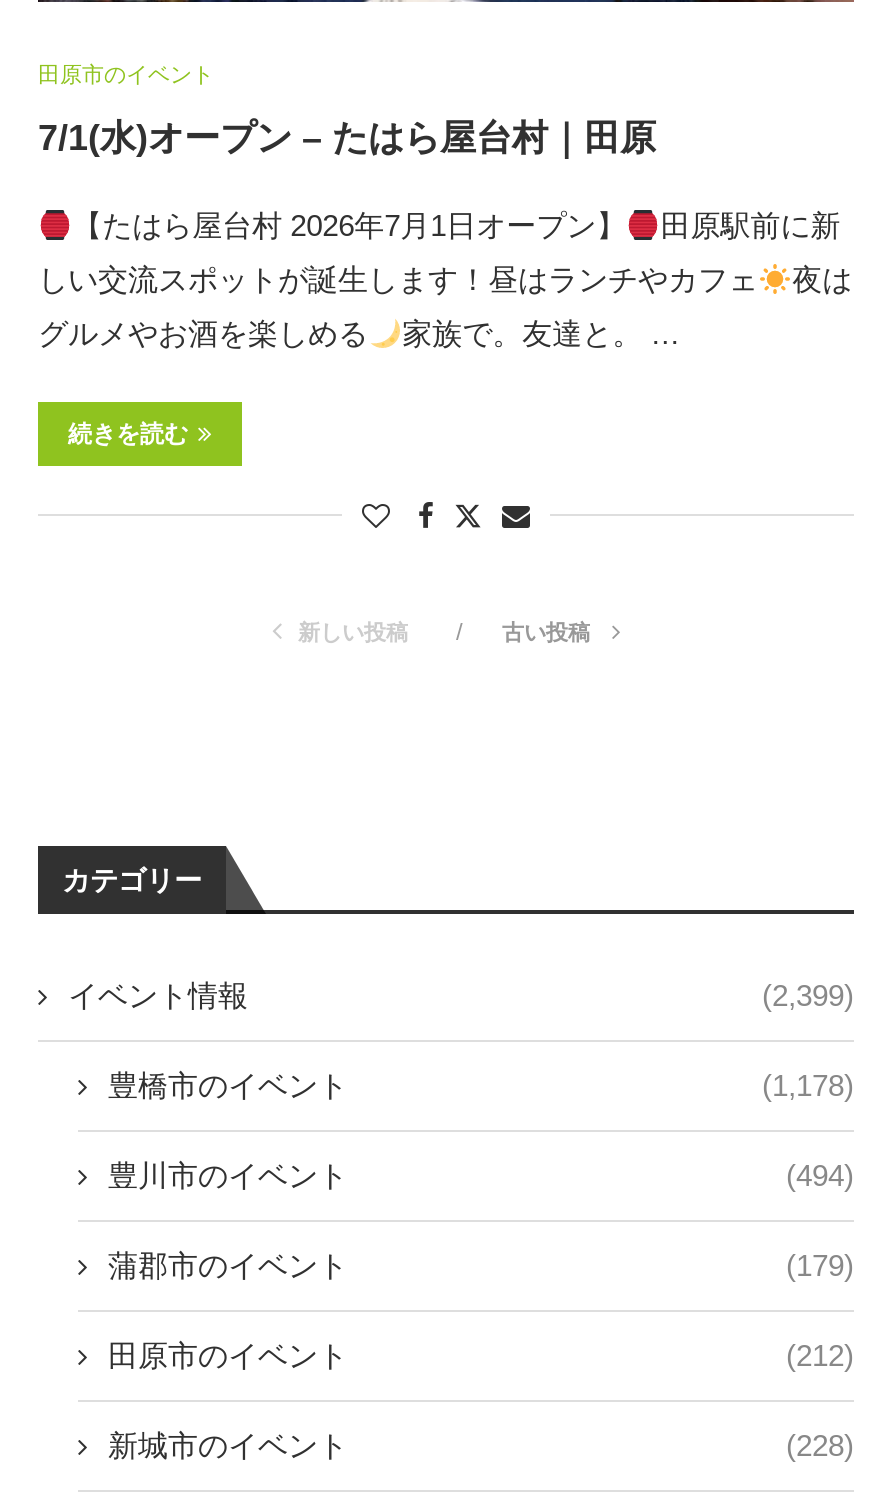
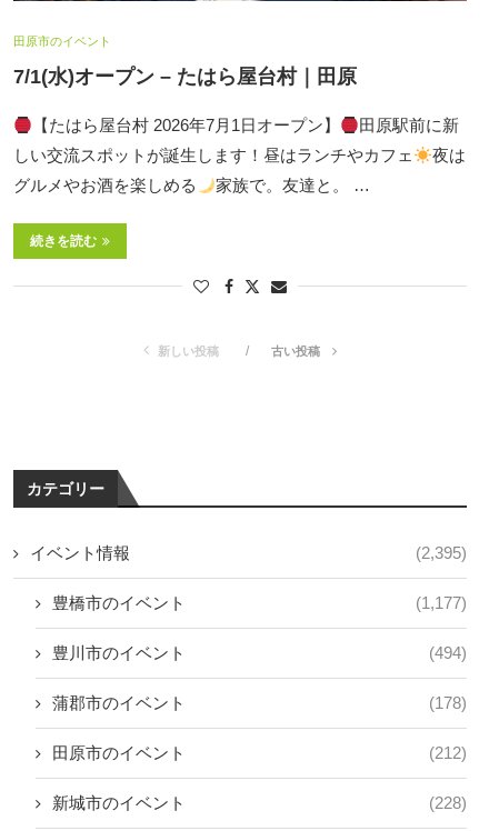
- (2,399)
+ (2,395)

- (1,178)
+ (1,177)

- (179)
+ (178)
